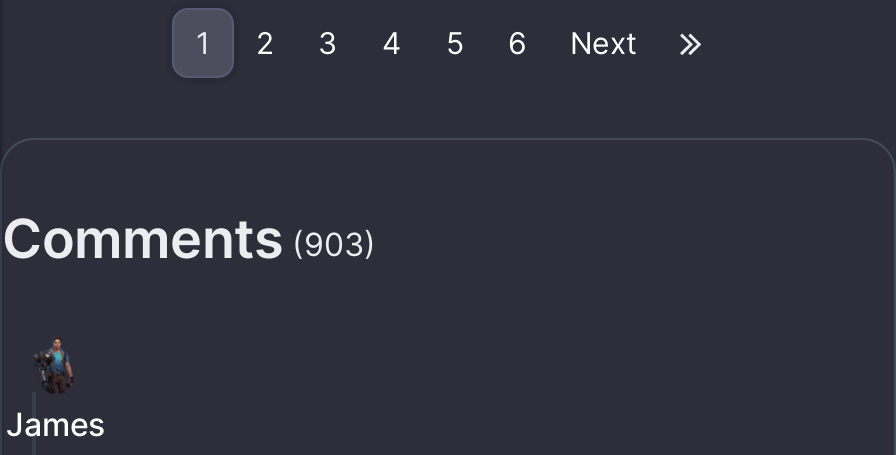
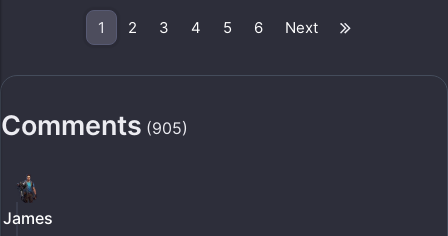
- Comments (903)
+ Comments (905)
